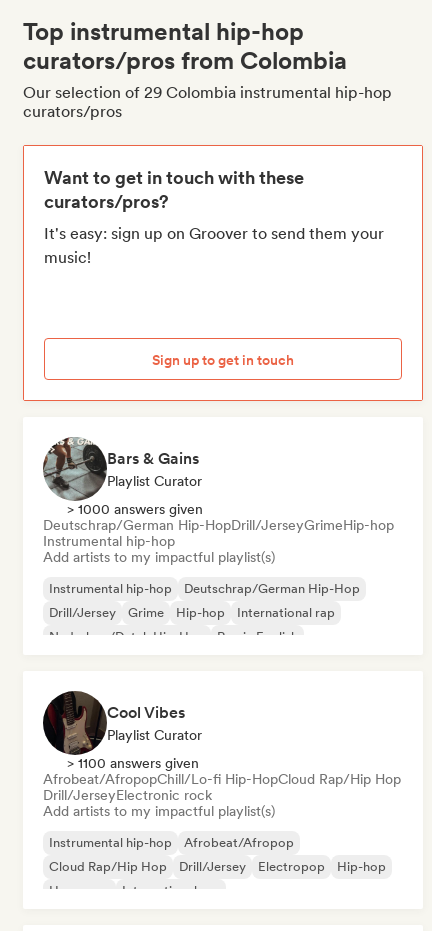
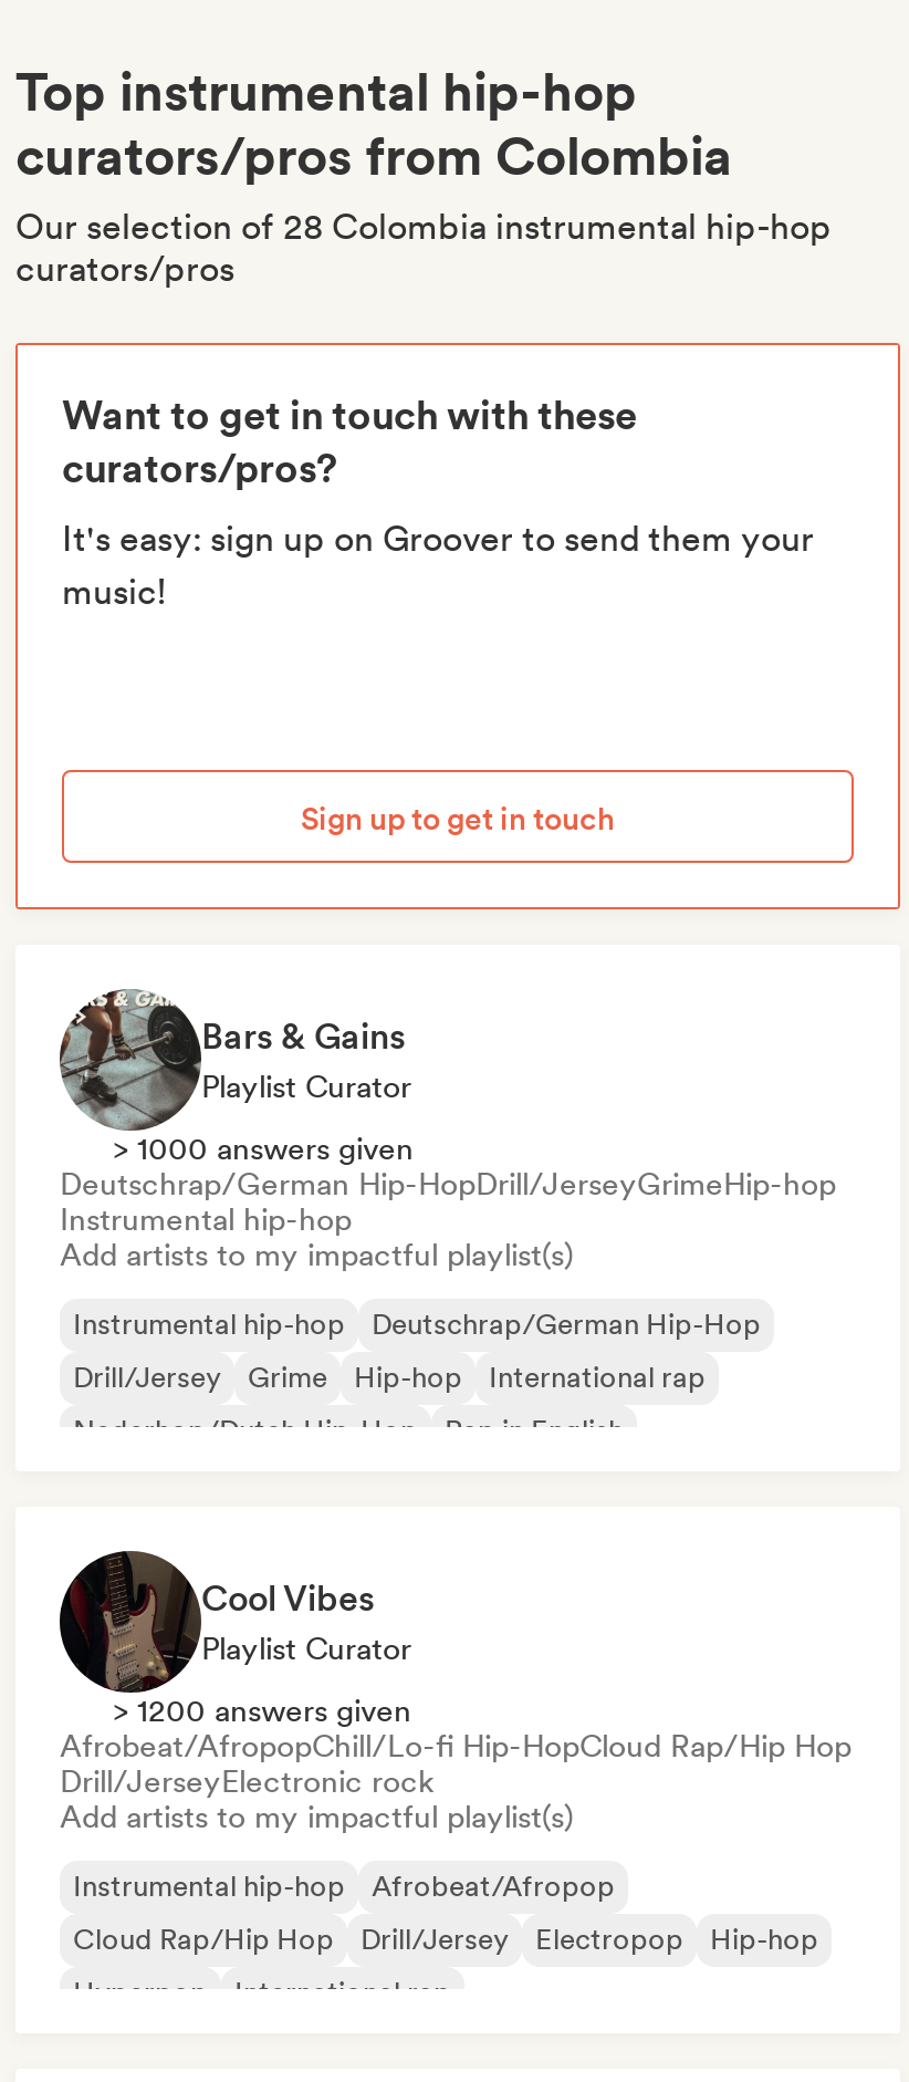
- Our selection of 29 Colombia instrumental hip-hop
+ Our selection of 28 Colombia instrumental hip-hop

- > 1100 answers given
+ > 1200 answers given
